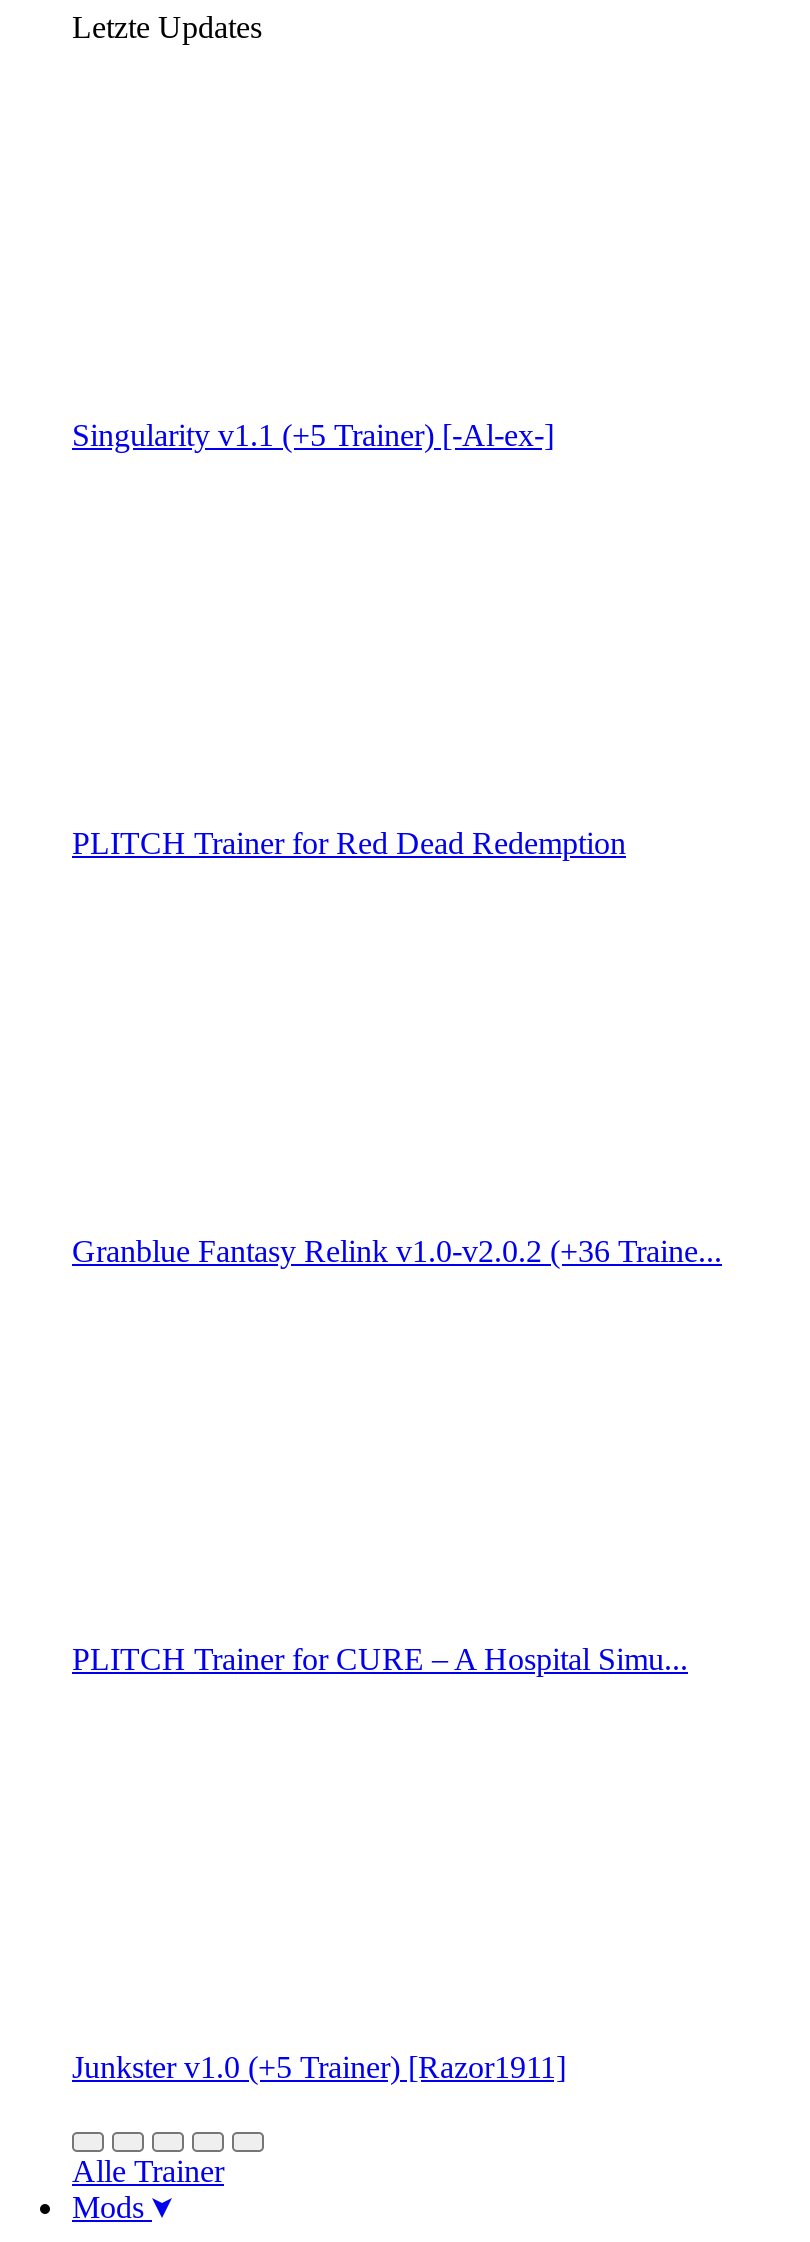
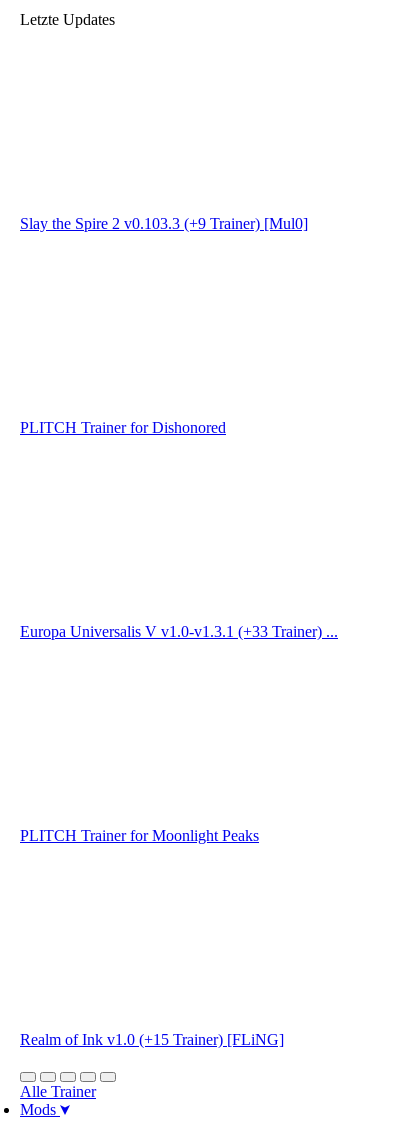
- Singularity v1.1 (+5 Trainer) [-Al-ex-]
+ Slay the Spire 2 v0.103.3 (+9 Trainer) [Mul0]

- PLITCH Trainer for Red Dead Redemption
+ PLITCH Trainer for Dishonored

- Granblue Fantasy Relink v1.0-v2.0.2 (+36 Traine...
+ Europa Universalis V v1.0-v1.3.1 (+33 Trainer) ...

- PLITCH Trainer for CURE – A Hospital Simu...
+ PLITCH Trainer for Moonlight Peaks

- Junkster v1.0 (+5 Trainer) [Razor1911]
+ Realm of Ink v1.0 (+15 Trainer) [FLiNG]
